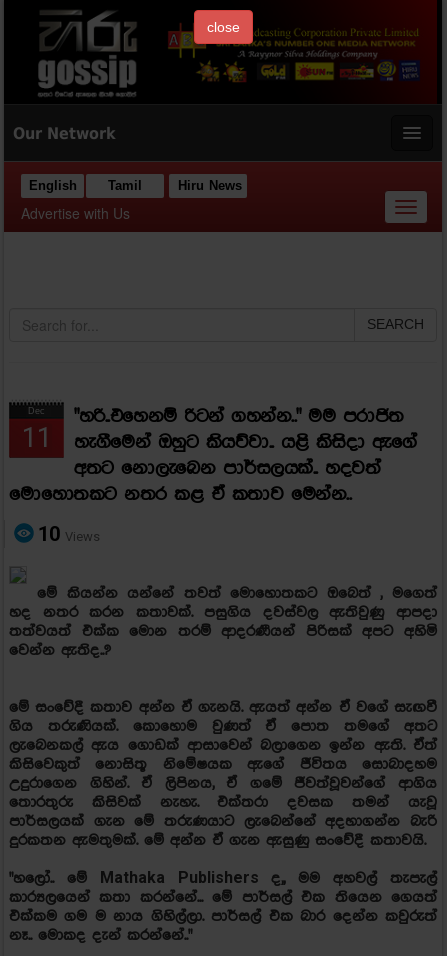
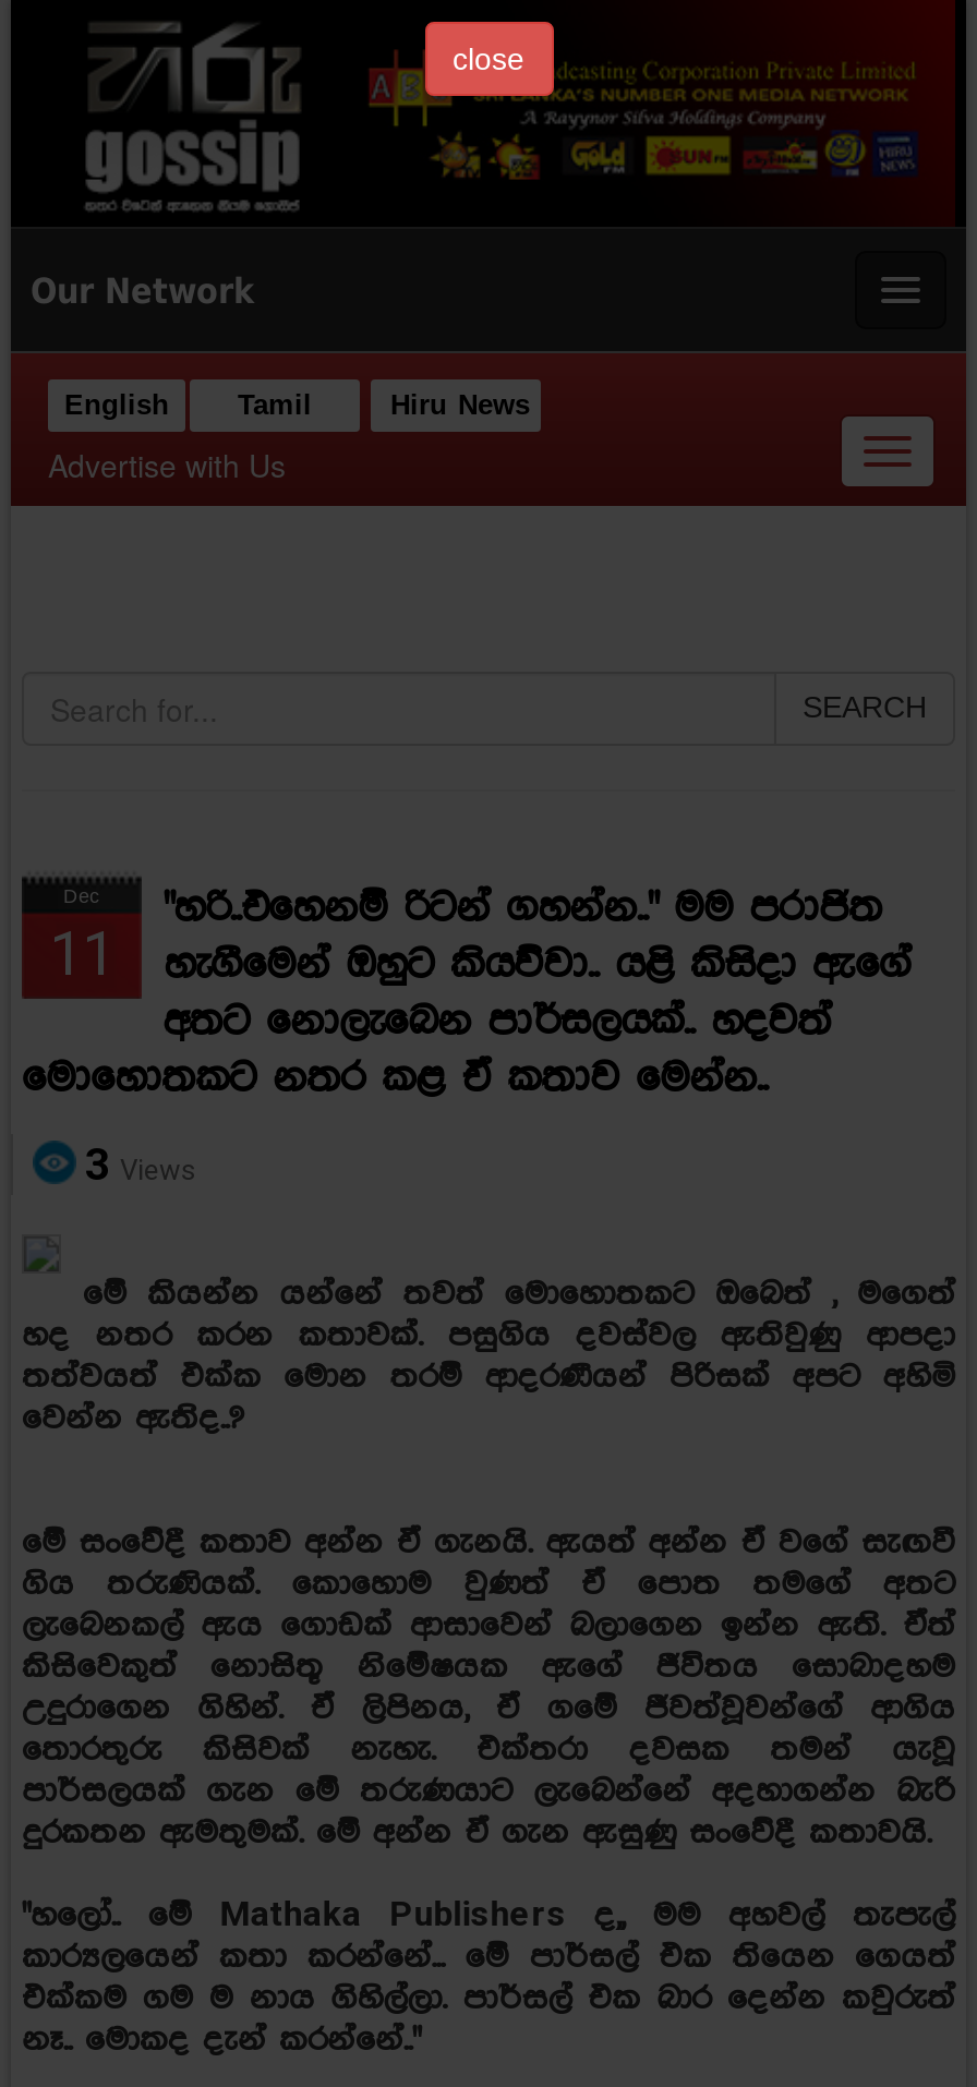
- 10 Views
+ 3 Views
